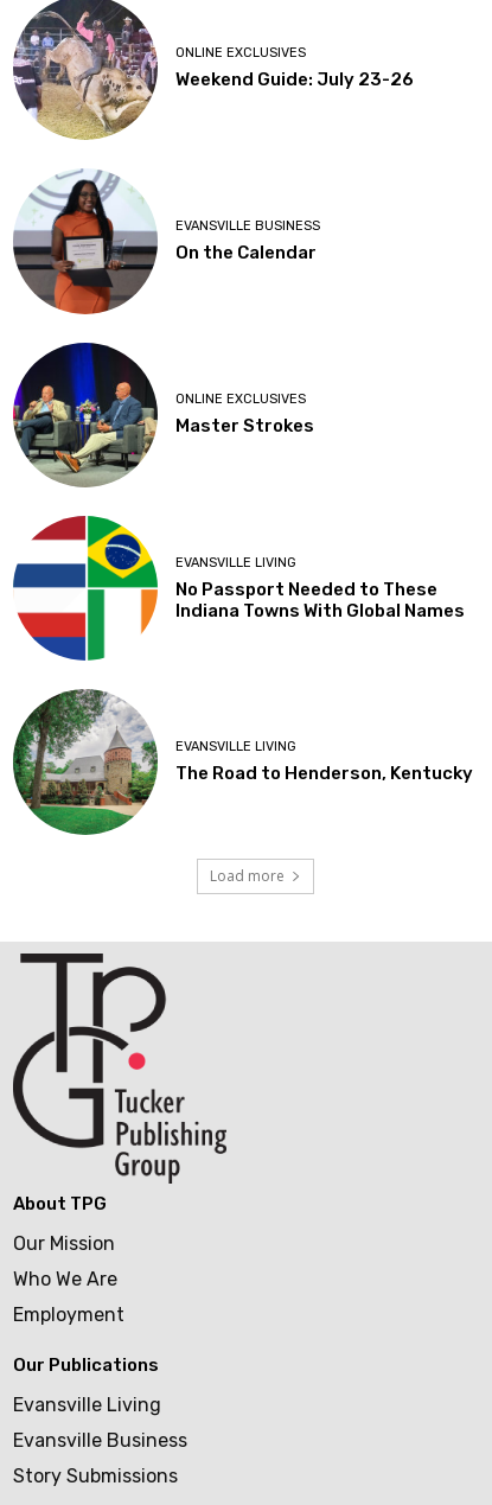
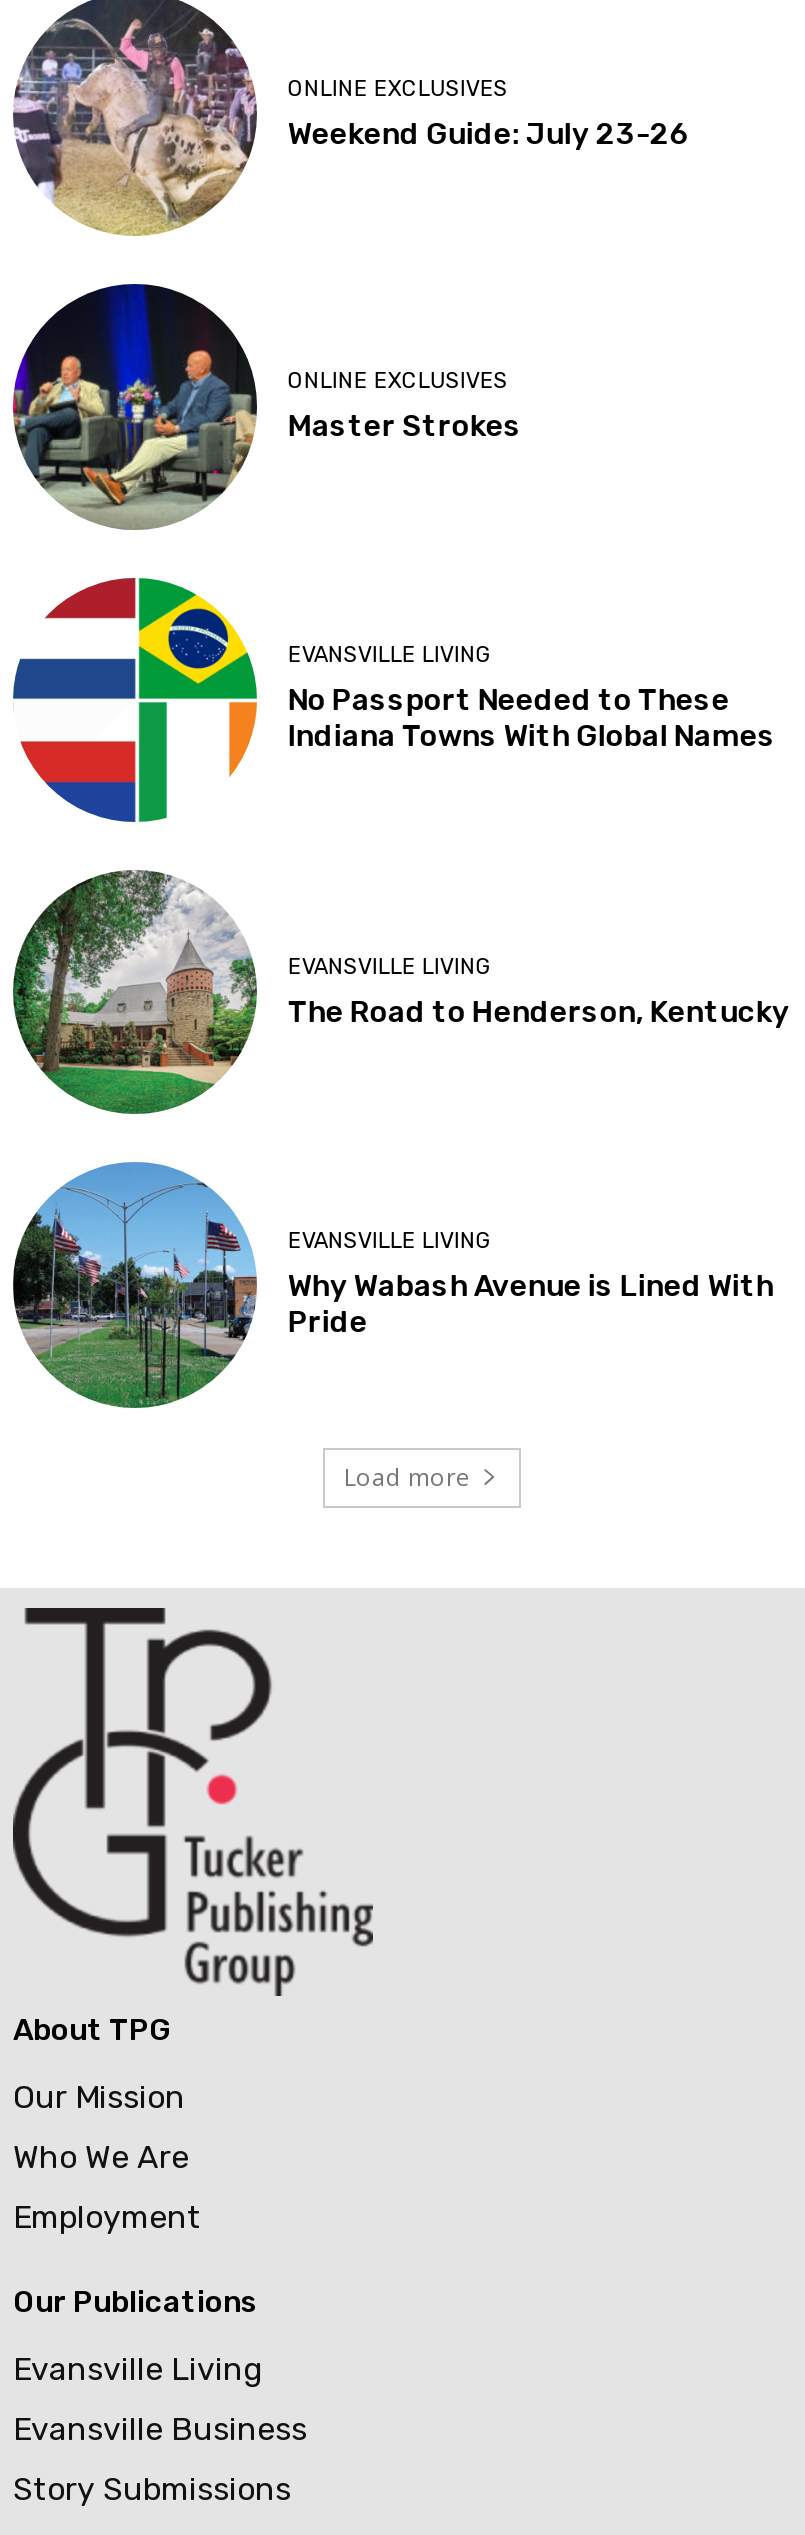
- [image]
- EVANSVILLE BUSINESS
- On the Calendar

moved up: [image] | ONLINE EXCLUSIVES | Master Strokes | EVANSVILLE LIVING | No Passport Needed to These | Indiana Towns With Global Names | EVANSVILLE LIVING | The Road to Henderson, Kentucky

+ [image]
+ EVANSVILLE LIVING
+ Why Wabash Avenue is Lined With
+ Pride
